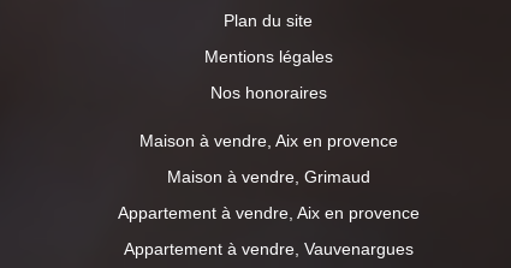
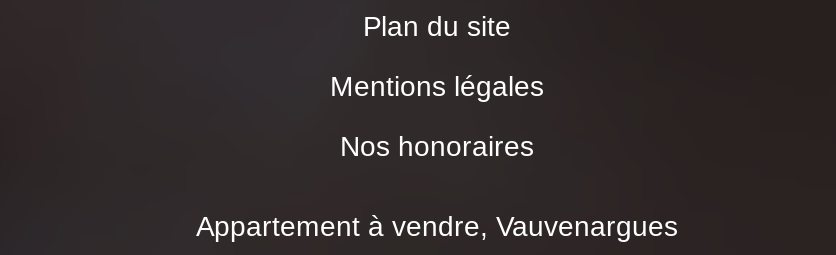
- Maison à vendre, Aix en provence
- Maison à vendre, Grimaud
- Appartement à vendre, Aix en provence
